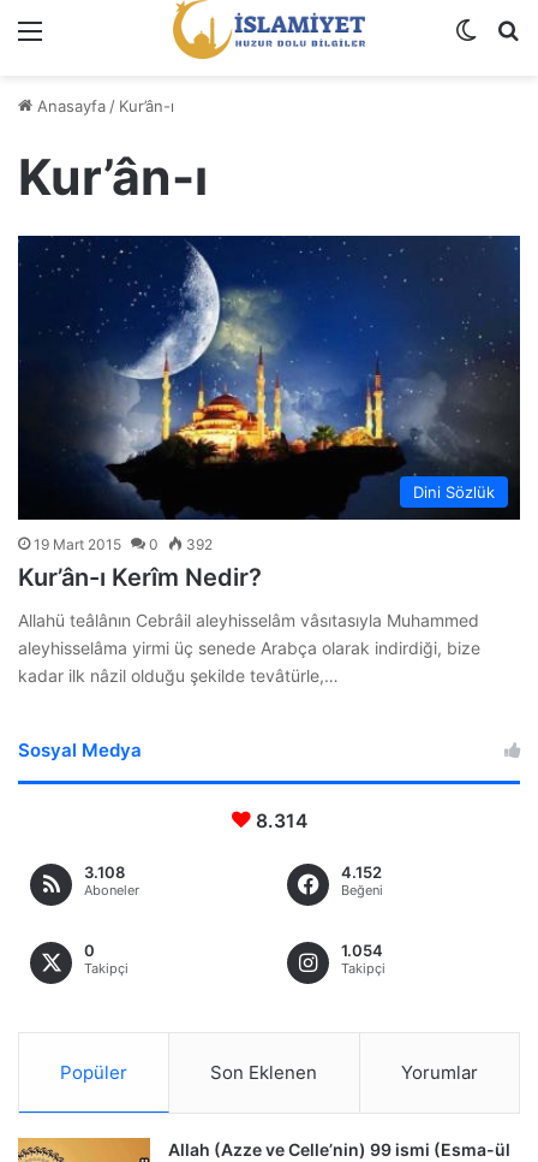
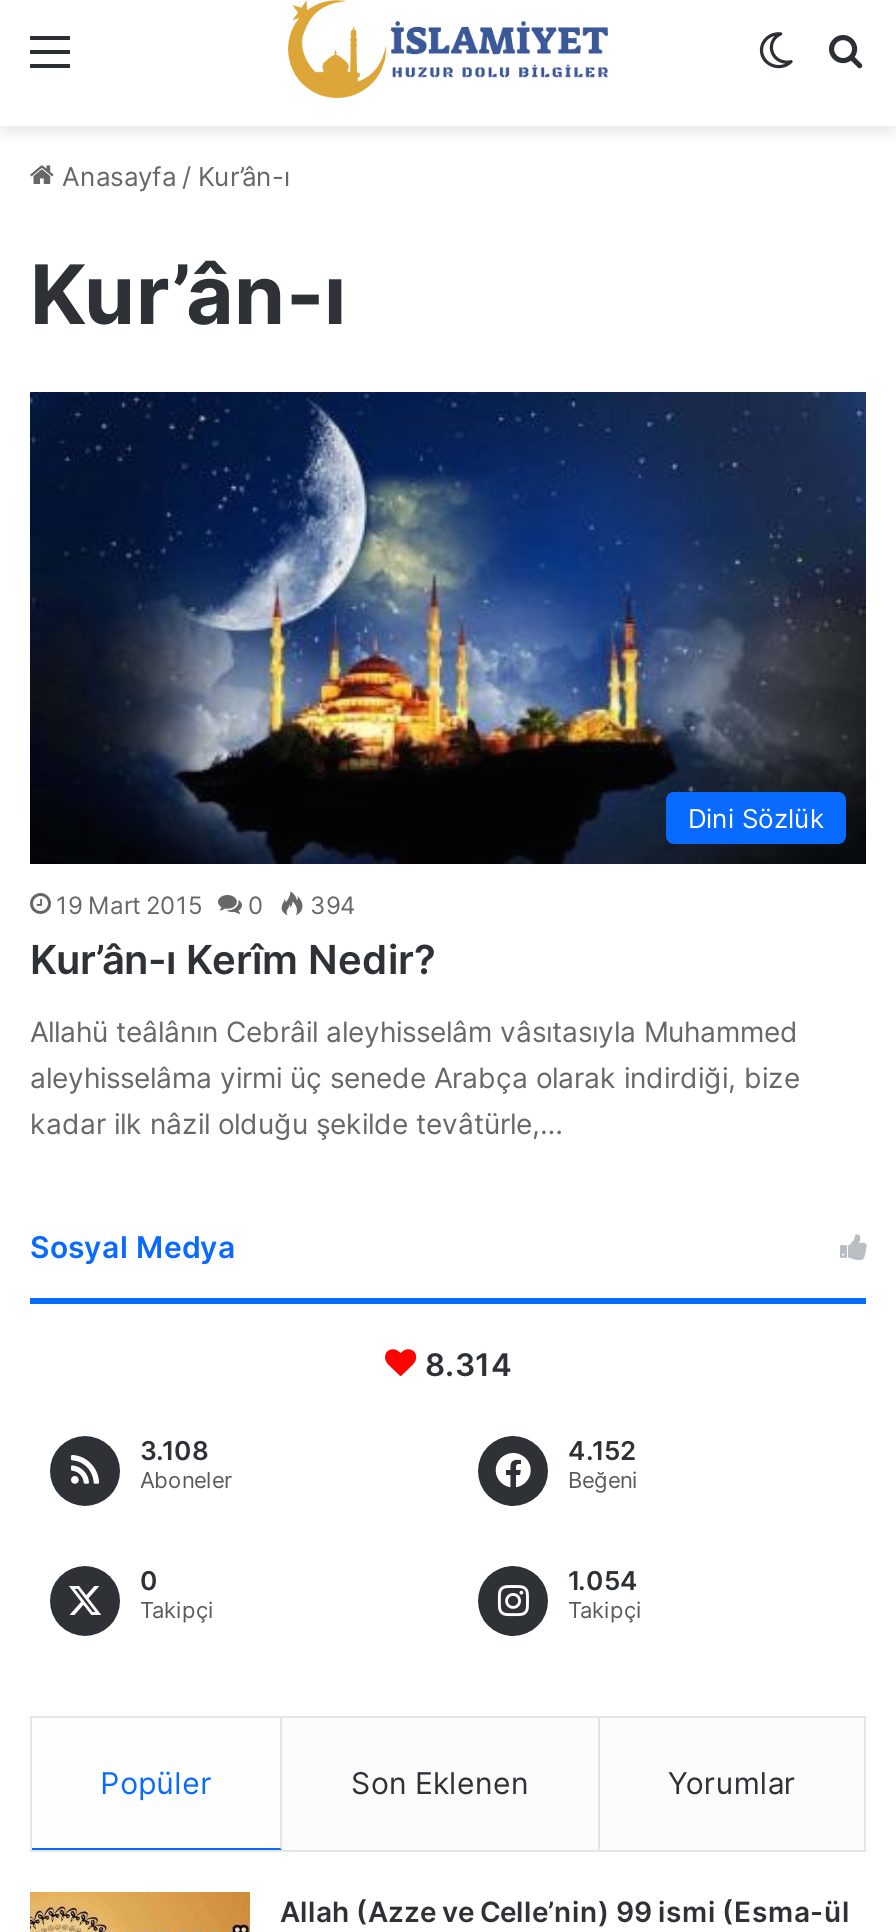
- 19 Mart 2015 0 392
+ 19 Mart 2015 0 394
